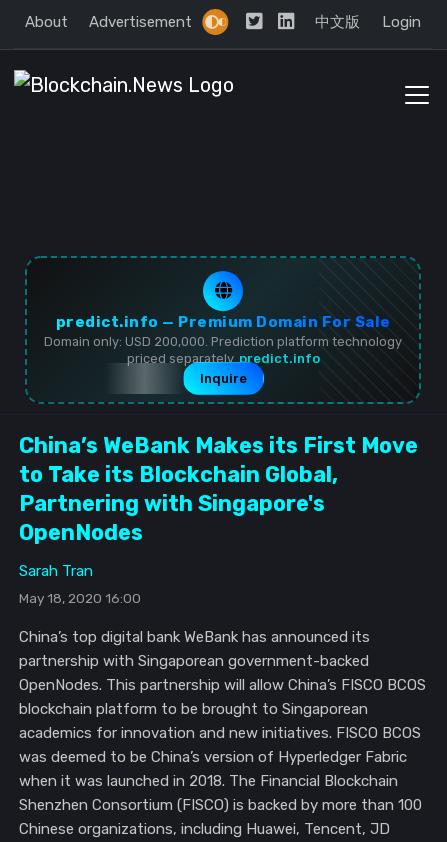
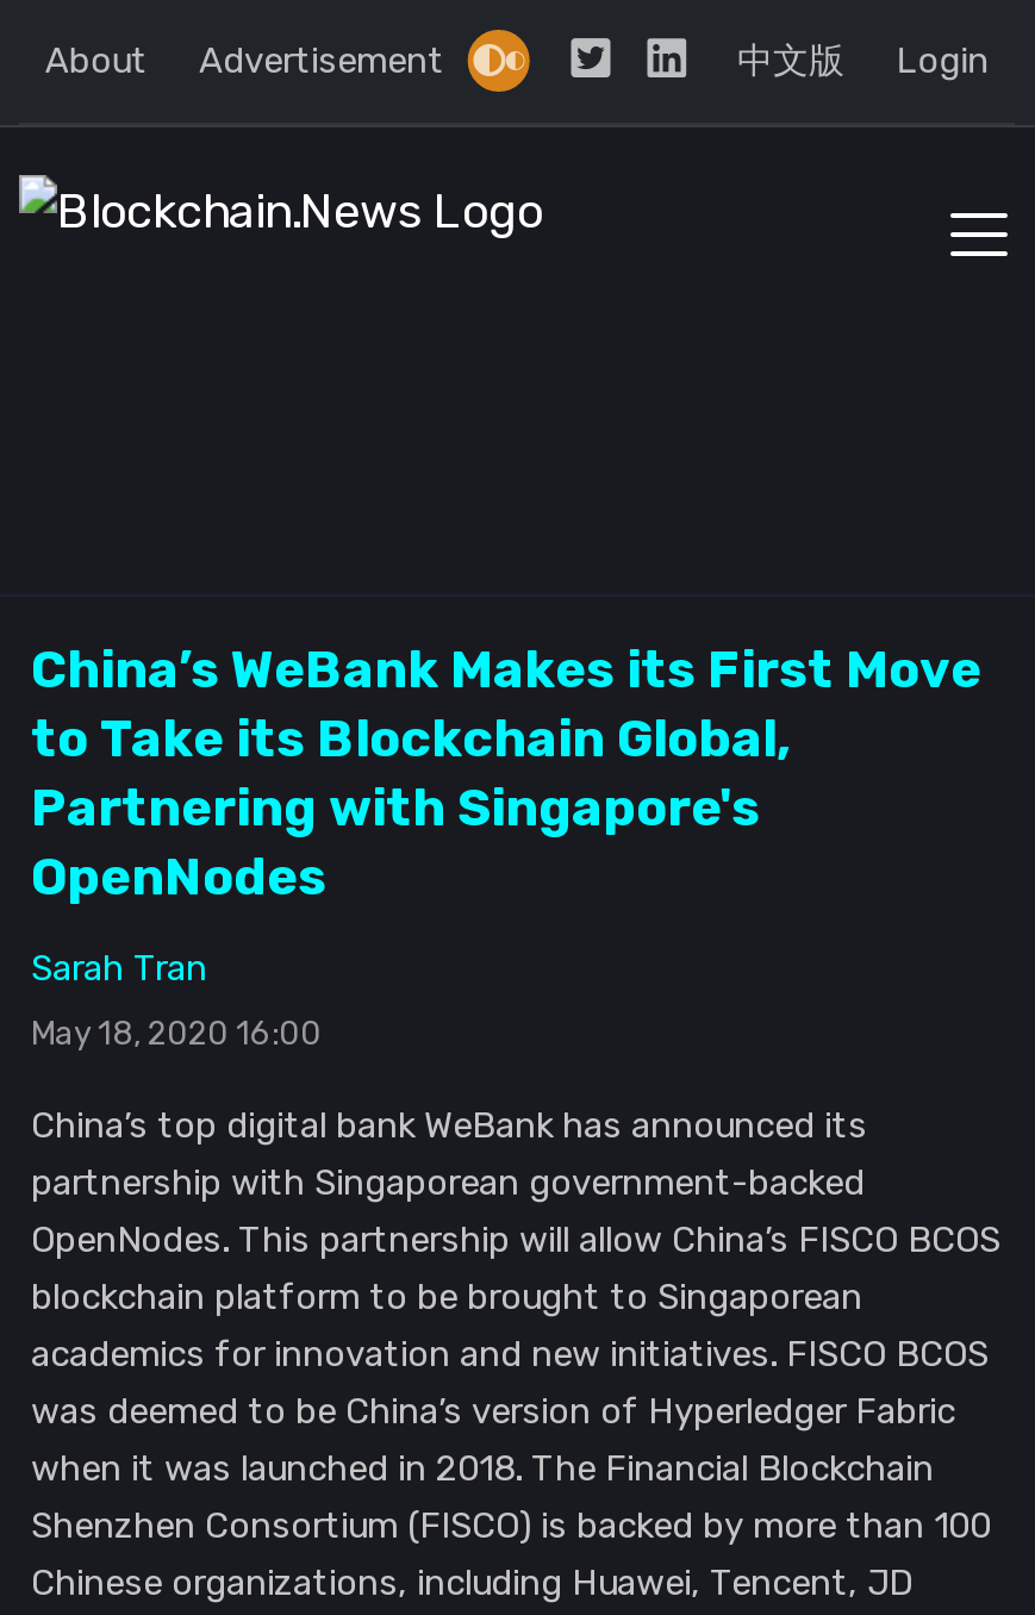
- [image]
- predict.info — Premium Domain For Sale
- Domain only: USD 200,000. Prediction platform technology
- priced separately. predict.info
- Inquire
